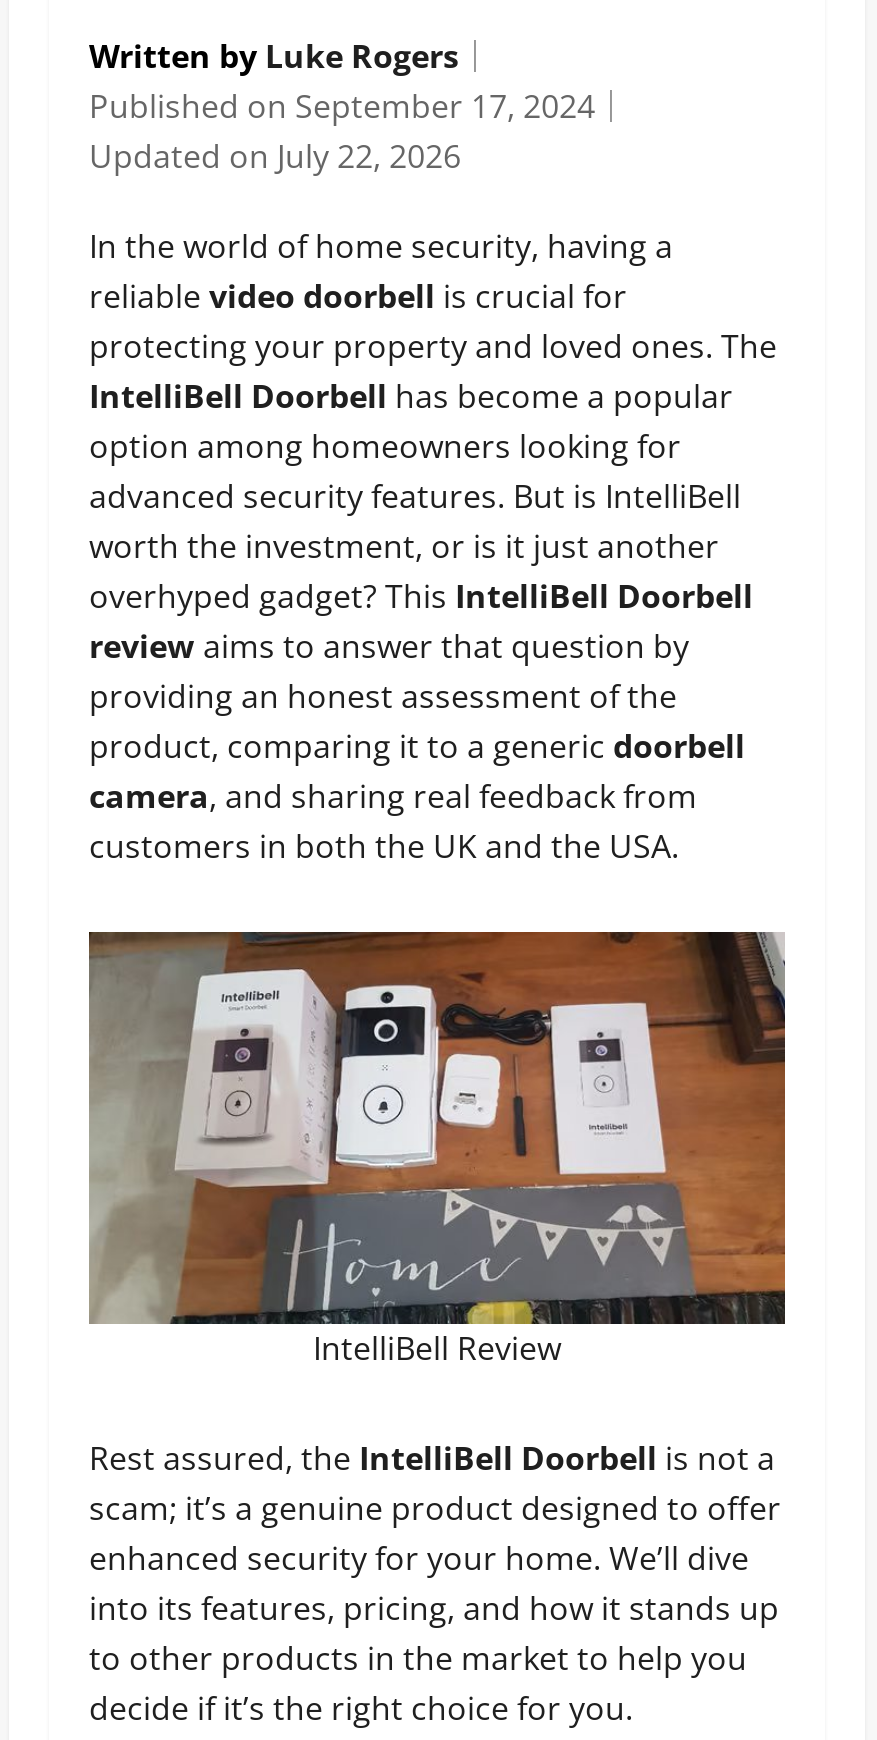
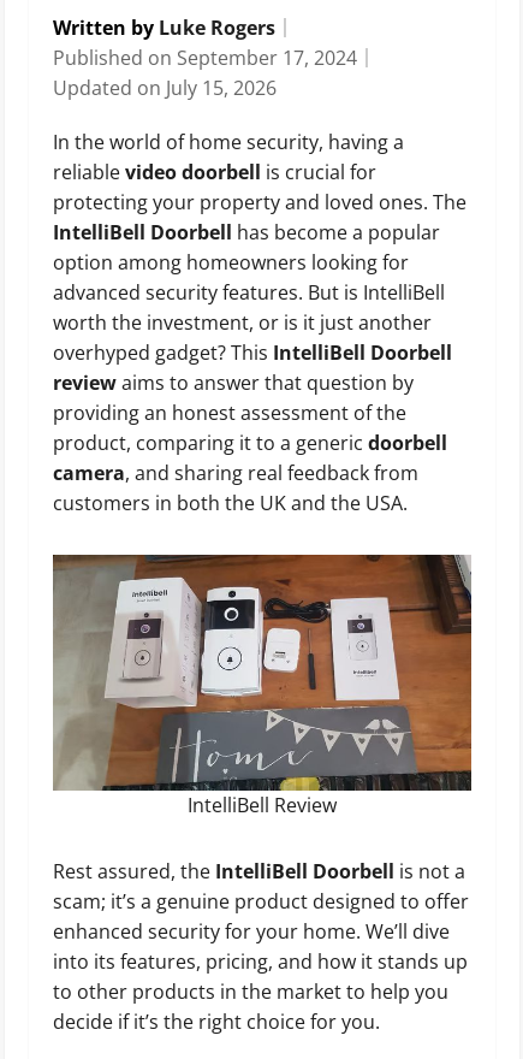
- Updated on July 22, 2026
+ Updated on July 15, 2026
